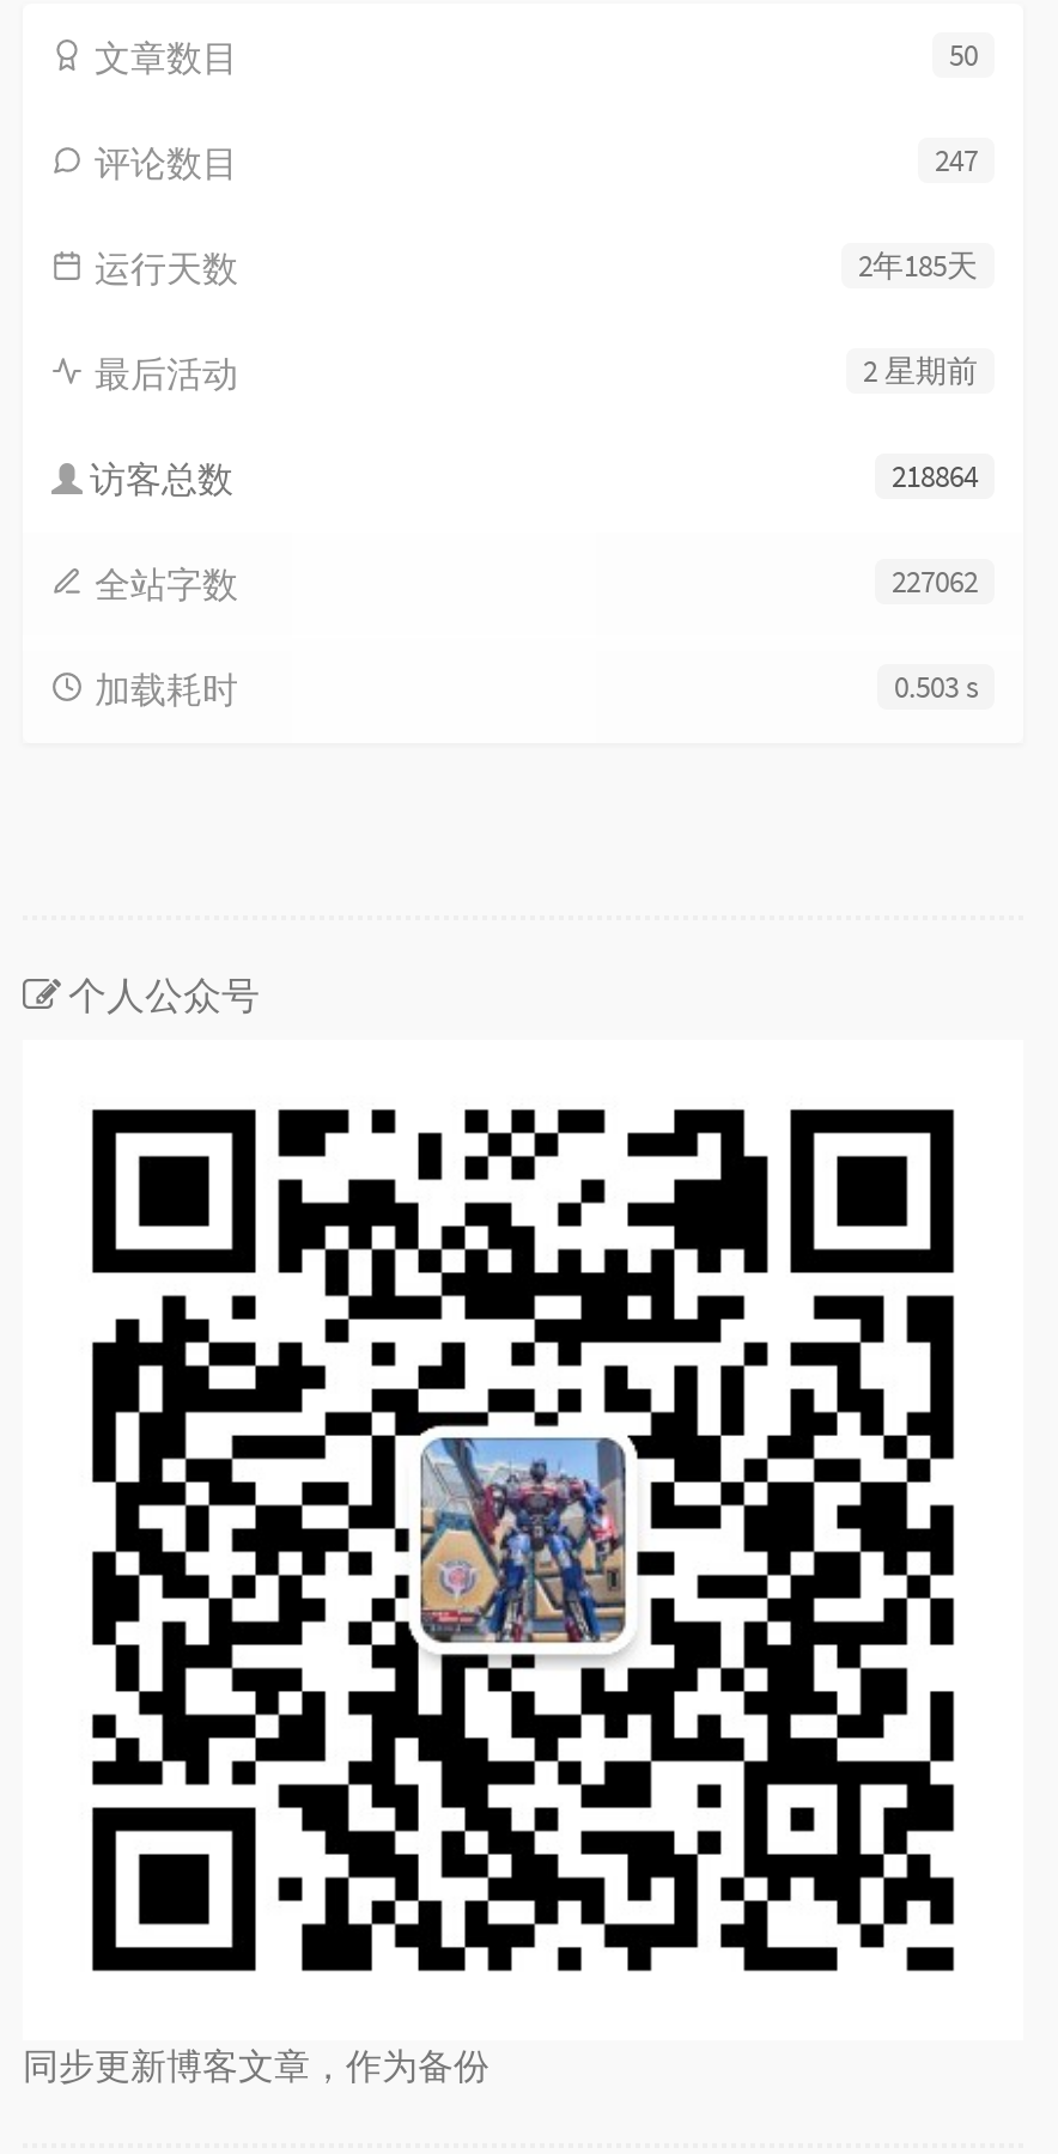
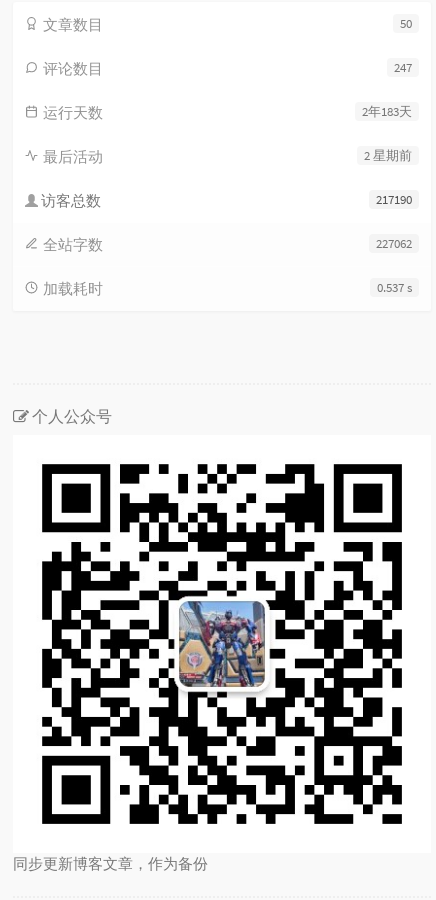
- 2年185天
+ 2年183天

- 218864
+ 217190

- 0.503 s
+ 0.537 s
